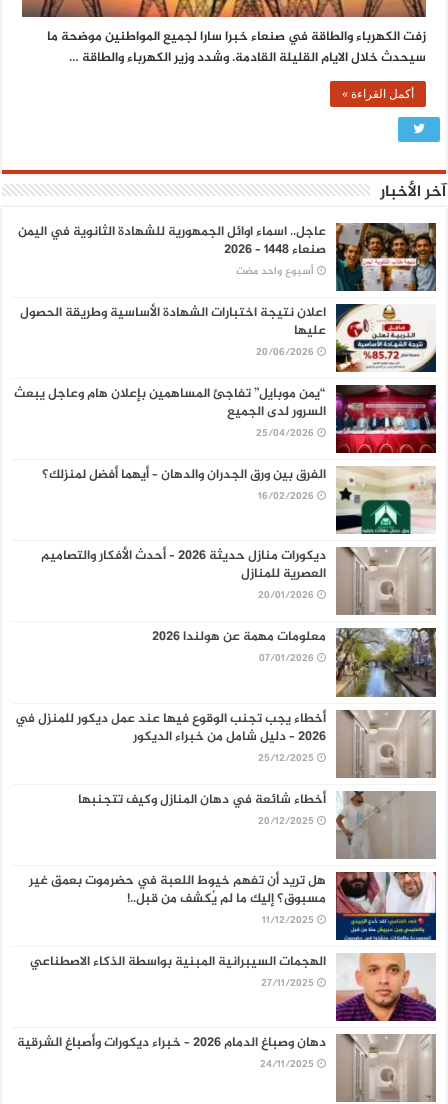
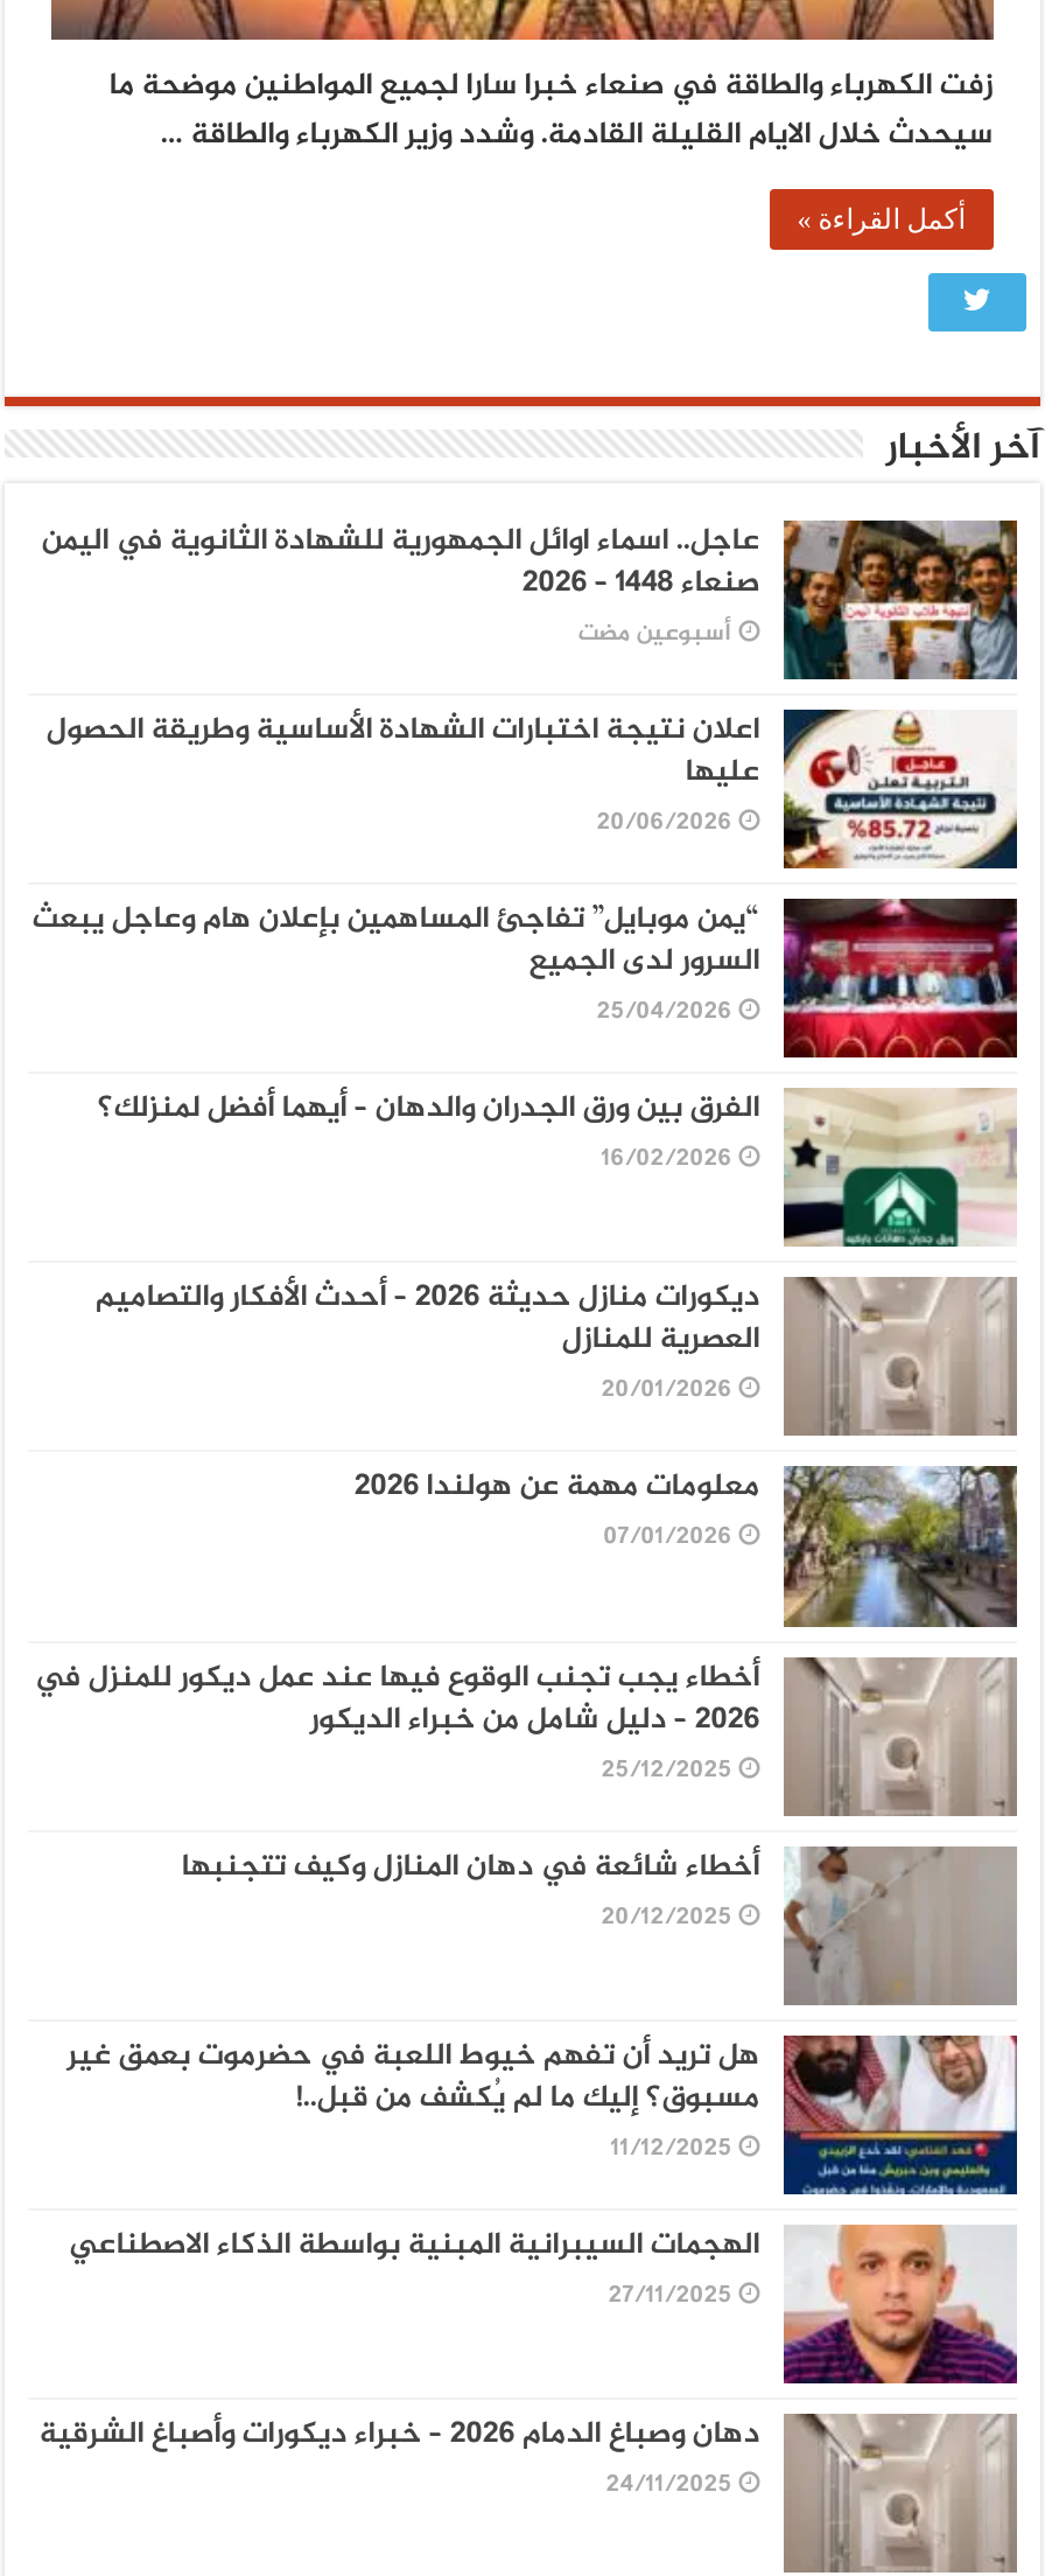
- أسبوع واحد مضت
+ أسبوعين مضت
